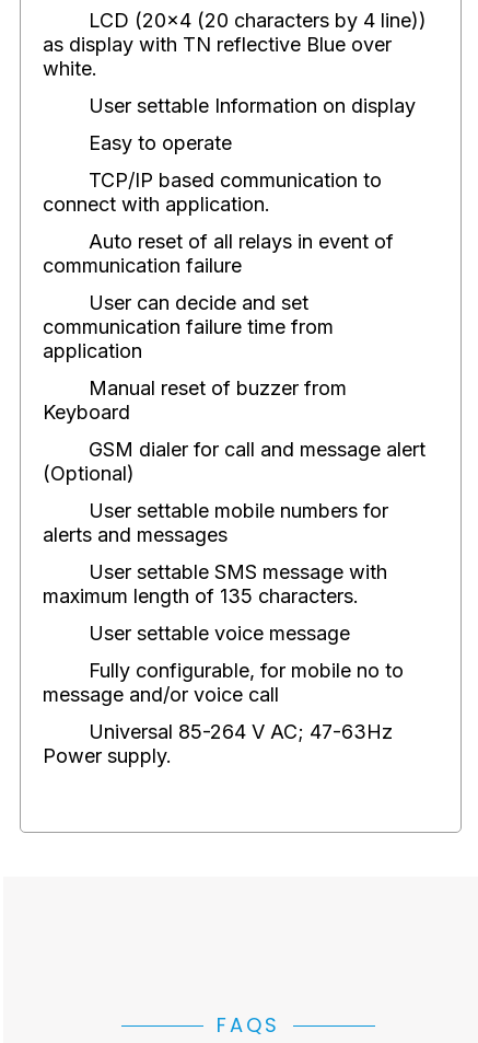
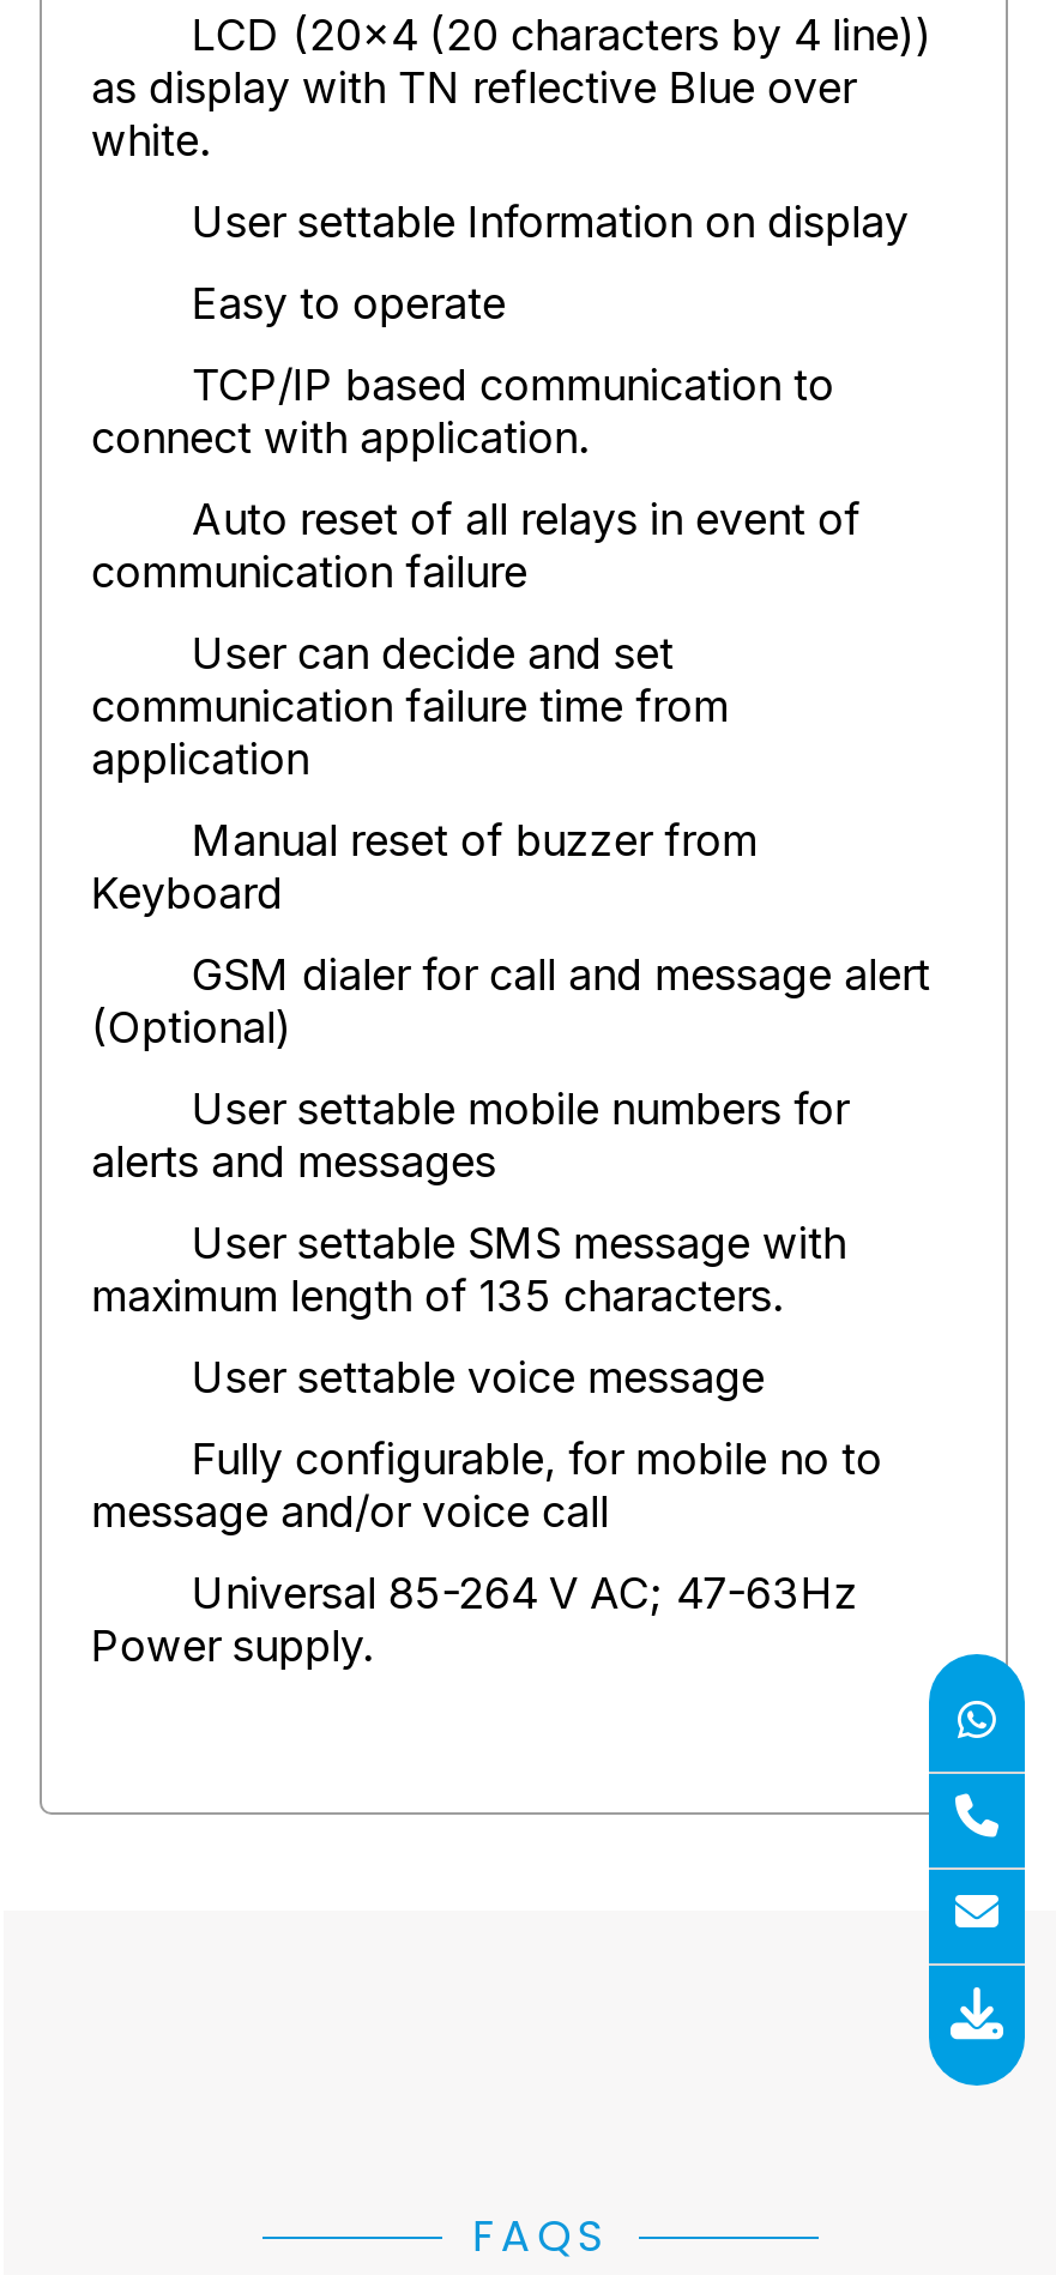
+ [image]
